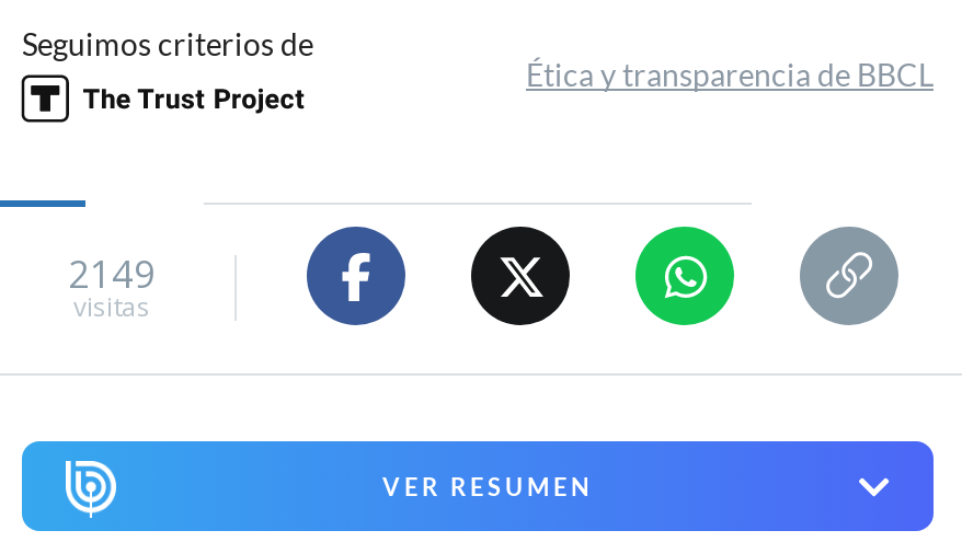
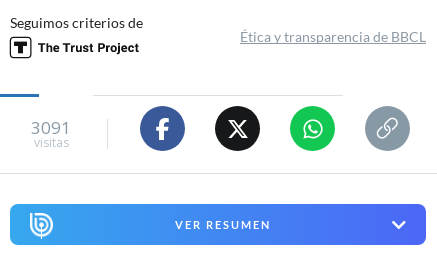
- 2149
+ 3091
